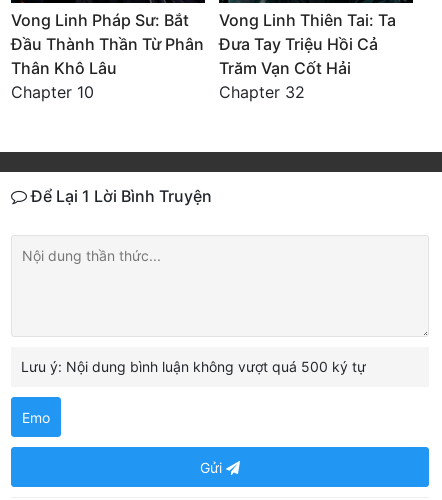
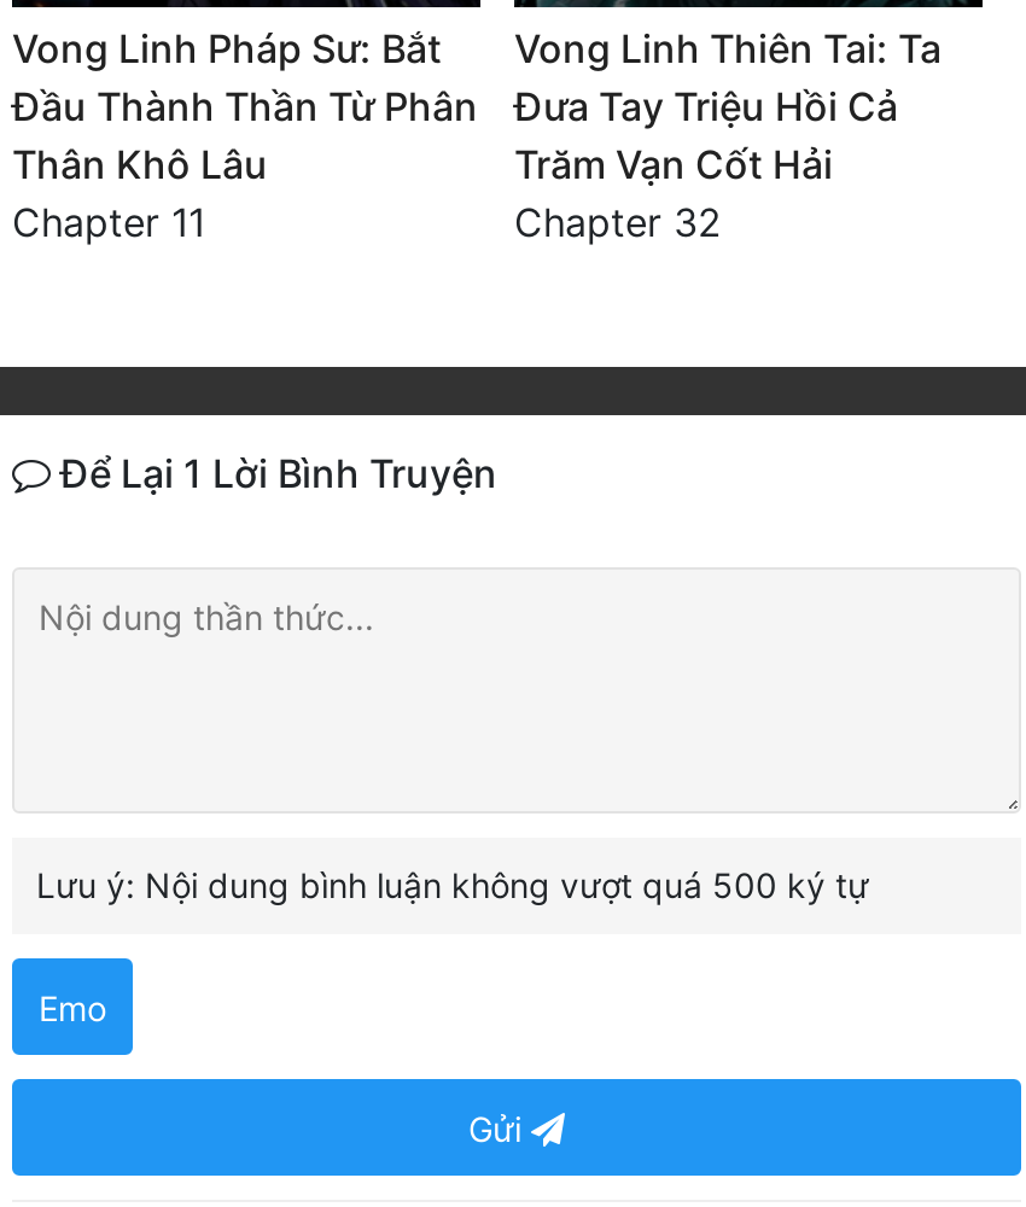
- Chapter 10
+ Chapter 11
